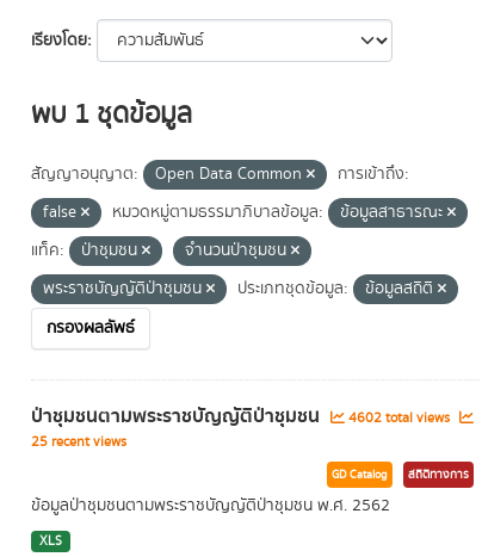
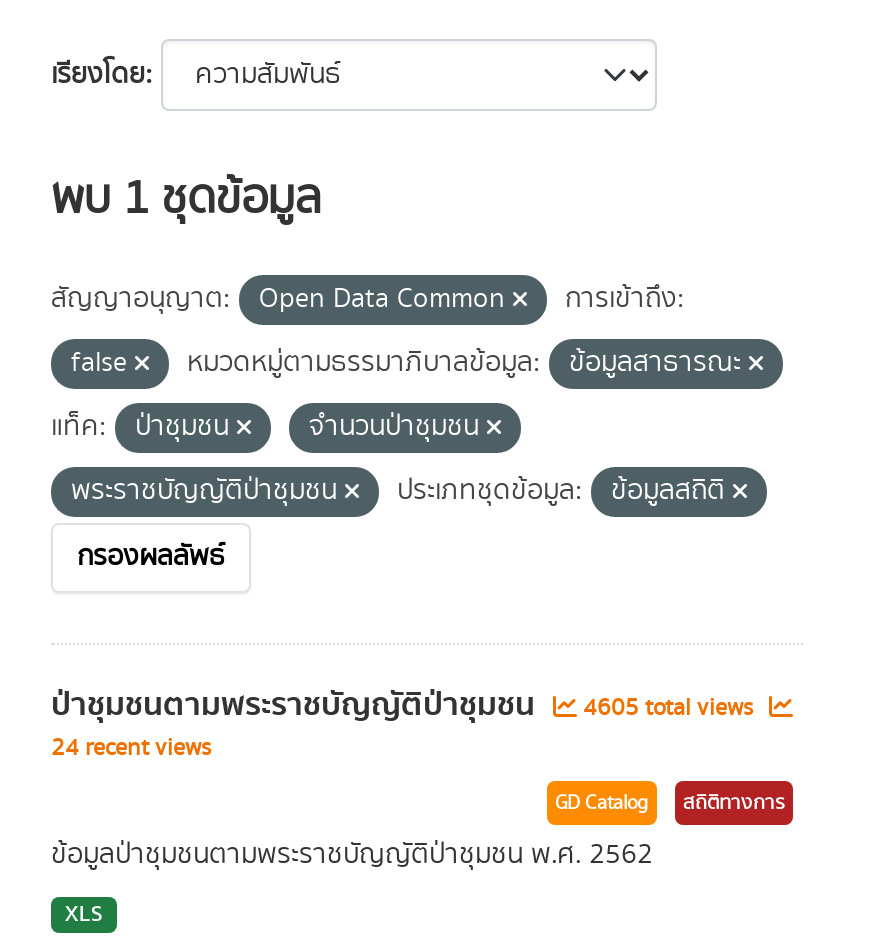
- ป่าชุมชนตามพระราชบัญญัติป่าชุมชน 4602 total views
+ ป่าชุมชนตามพระราชบัญญัติป่าชุมชน 4605 total views

- 25 recent views
+ 24 recent views
